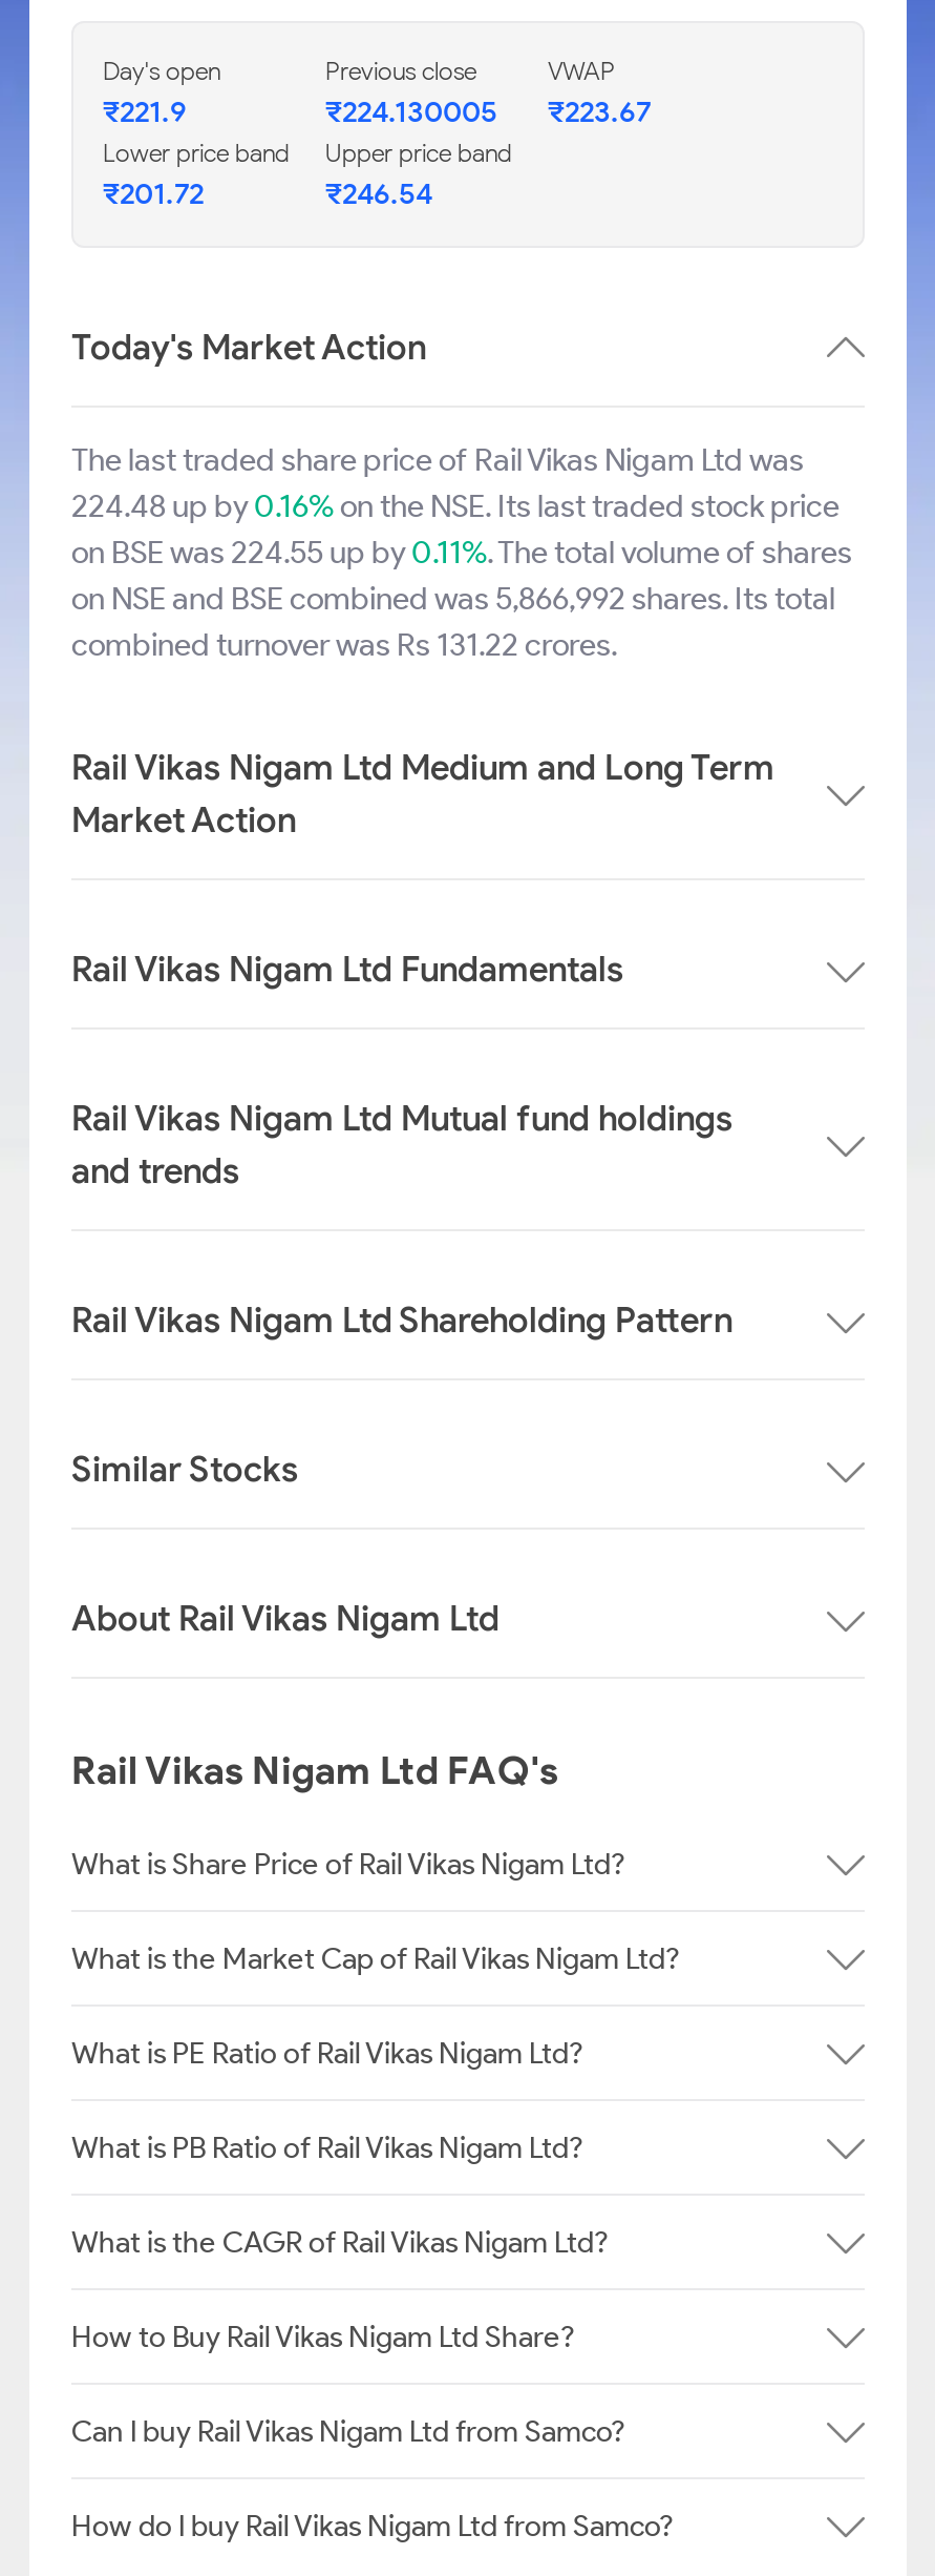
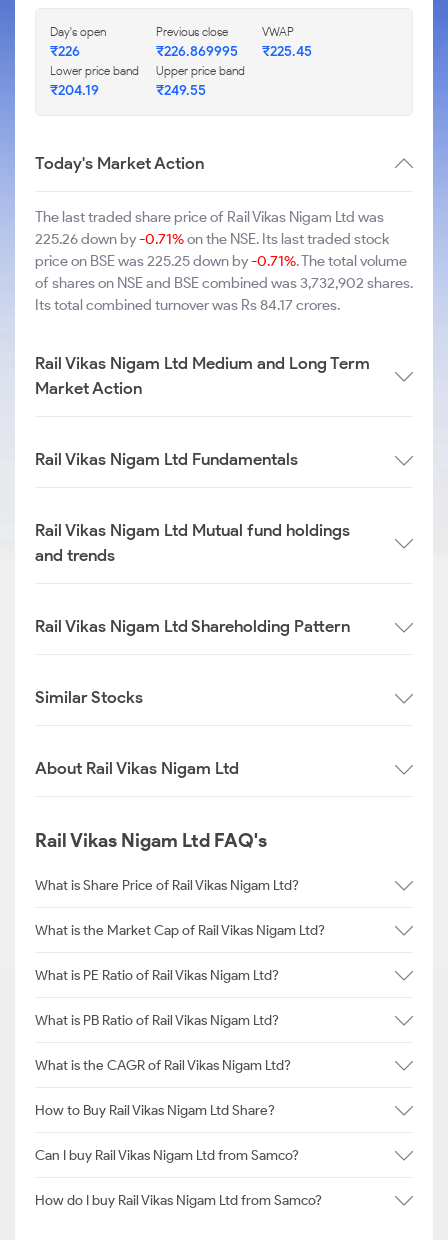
- ₹221.9
+ ₹226

- ₹224.130005
+ ₹226.869995

- ₹223.67
+ ₹225.45

- ₹201.72
+ ₹204.19

- ₹246.54
+ ₹249.55

- 224.48 up by0.16% on the NSE. Its last traded stock price
- on BSE was 224.55 up by0.11%. The total volume of shares
- on NSE and BSE combined was 5,866,992 shares. Its total
- combined turnover was Rs 131.22 crores.
+ 225.26 down by-0.71% on the NSE. Its last traded stock
+ price on BSE was 225.25 down by-0.71%. The total volume
+ of shares on NSE and BSE combined was 3,732,902 shares.
+ Its total combined turnover was Rs 84.17 crores.
